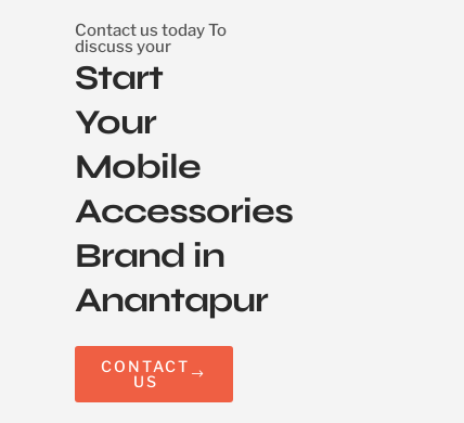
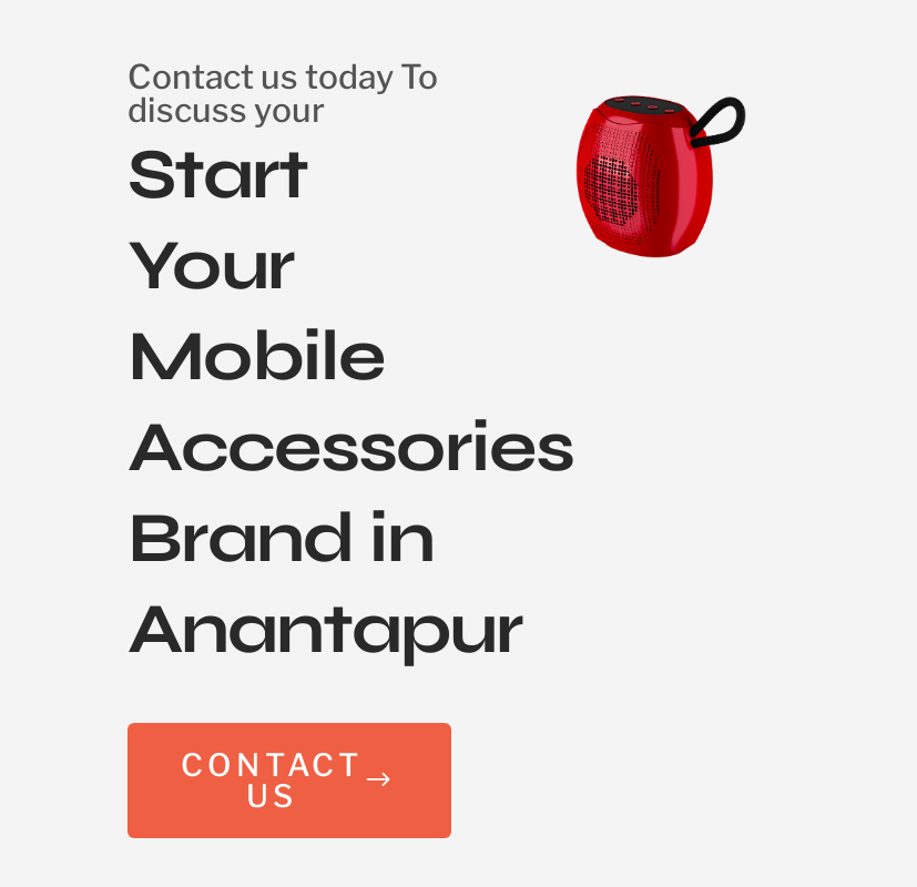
+ [image]
